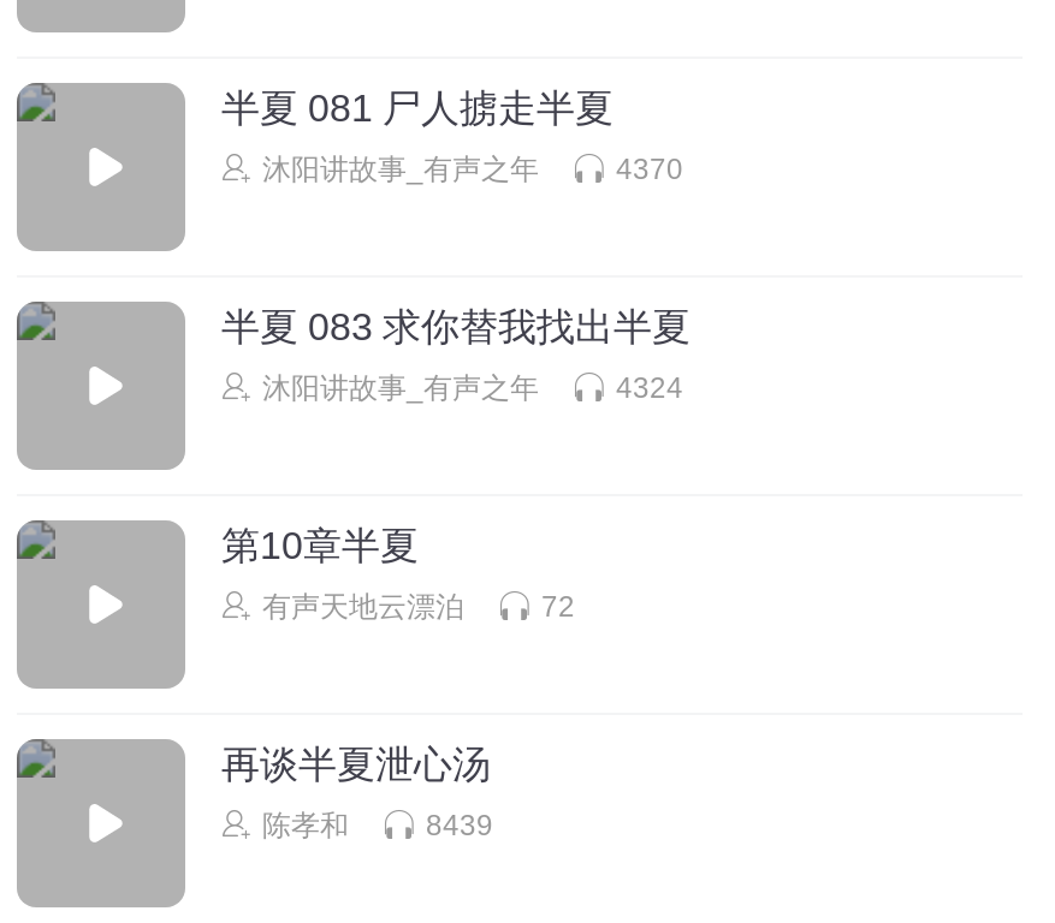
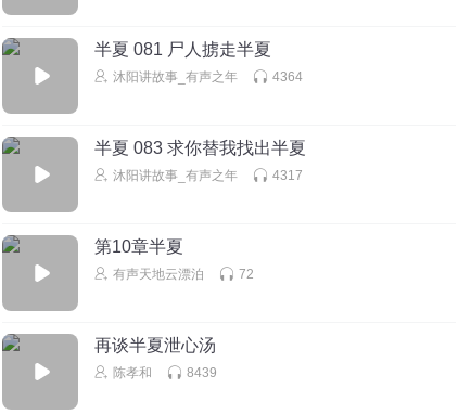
- 4370
+ 4364

- 4324
+ 4317
